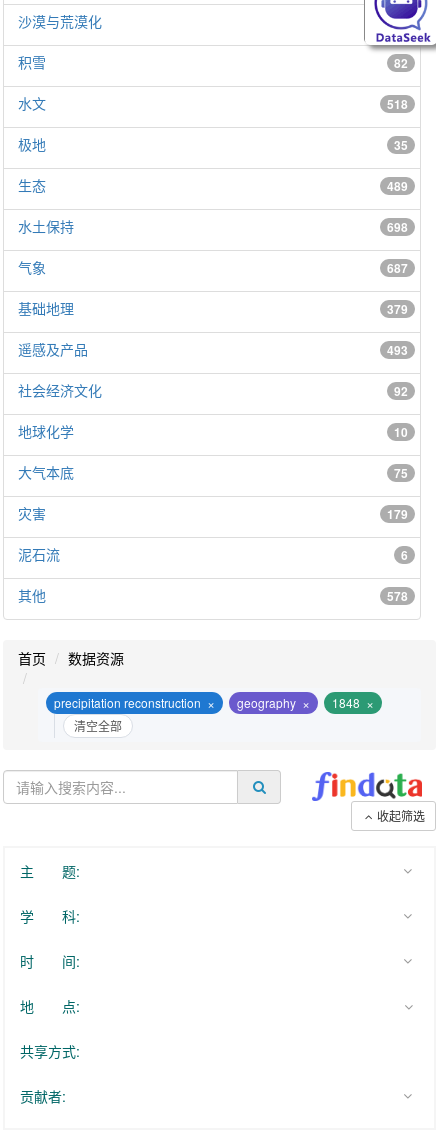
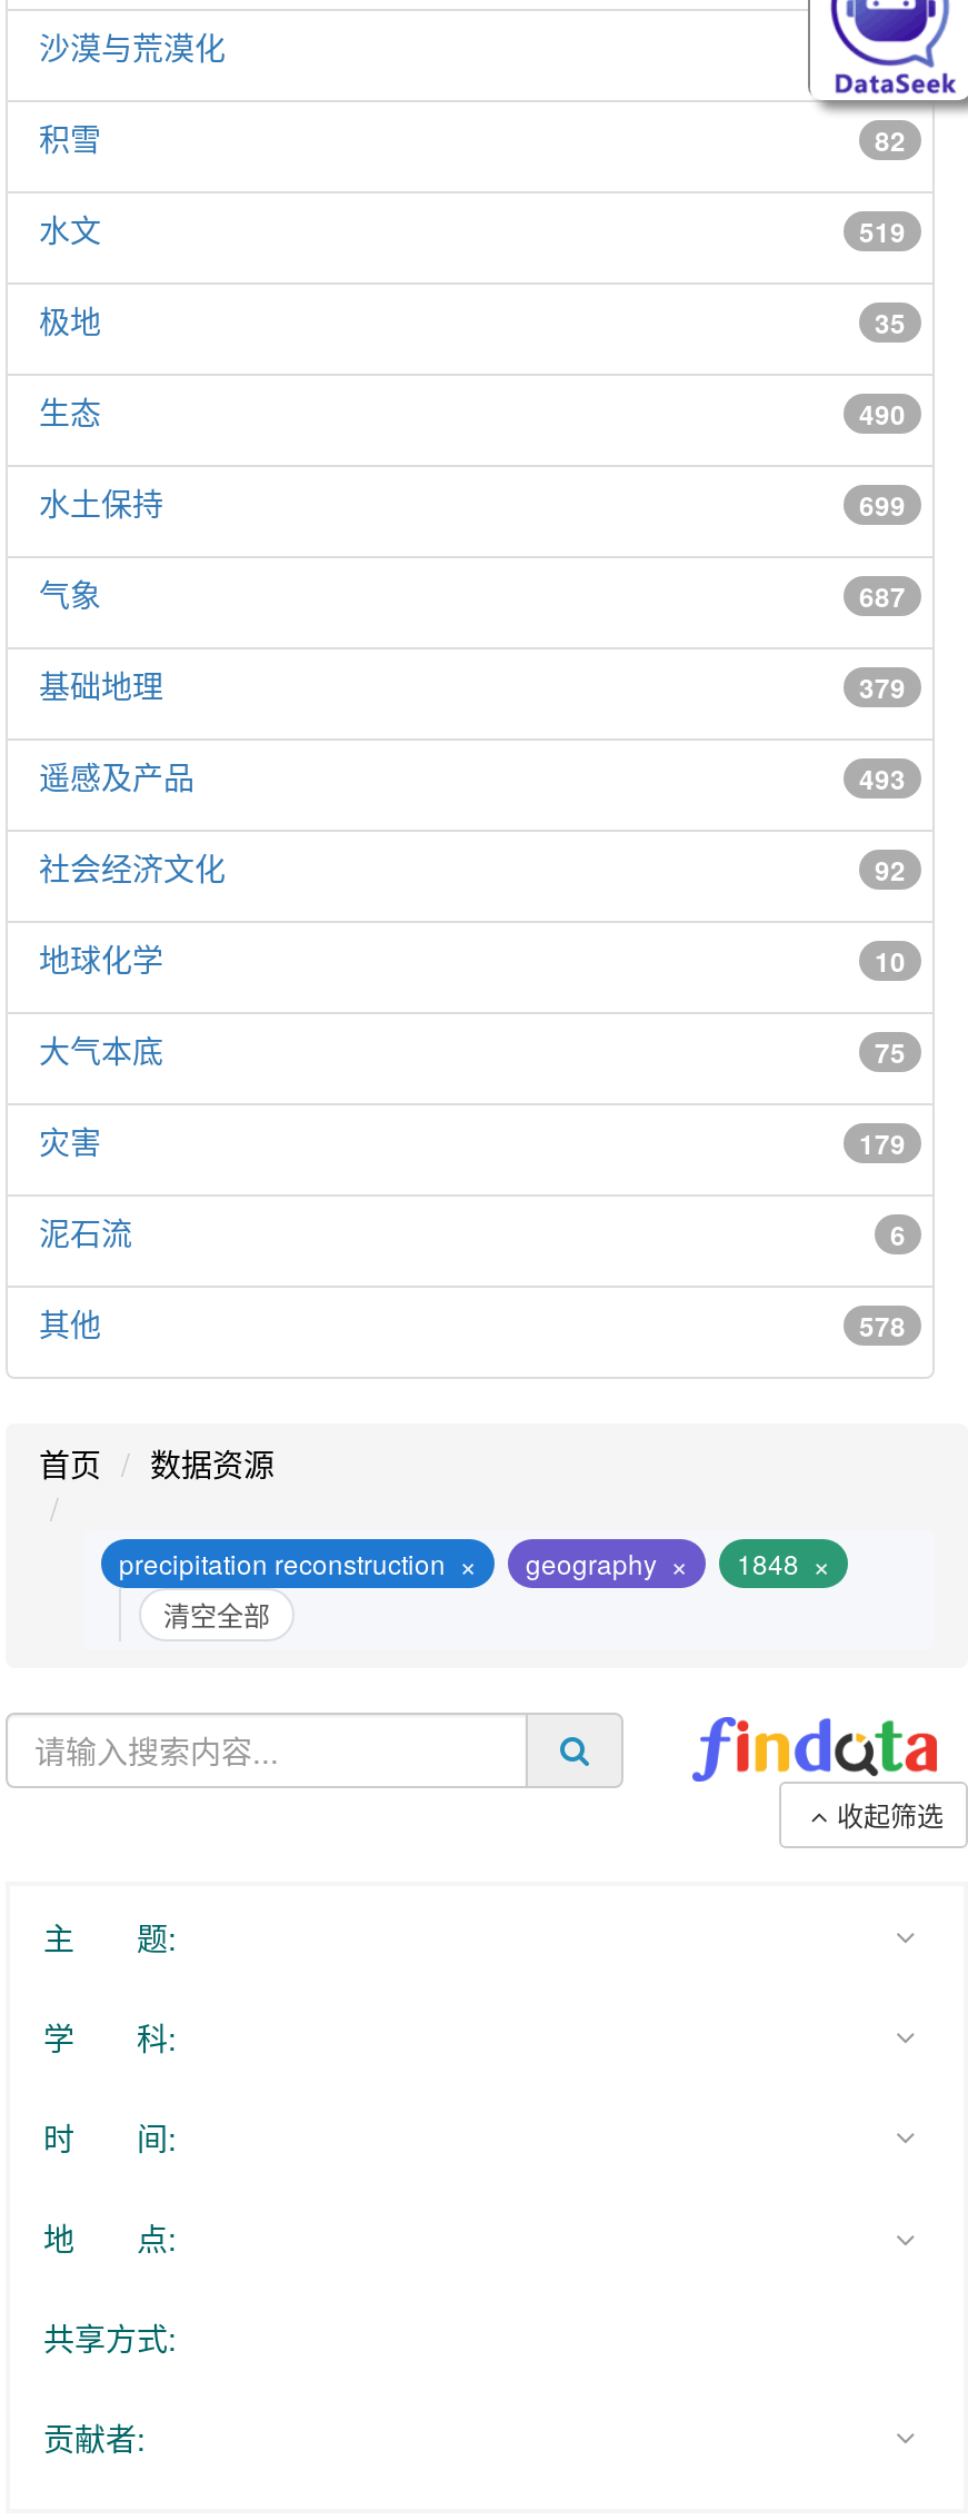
- 518
+ 519

- 489
+ 490

- 698
+ 699
